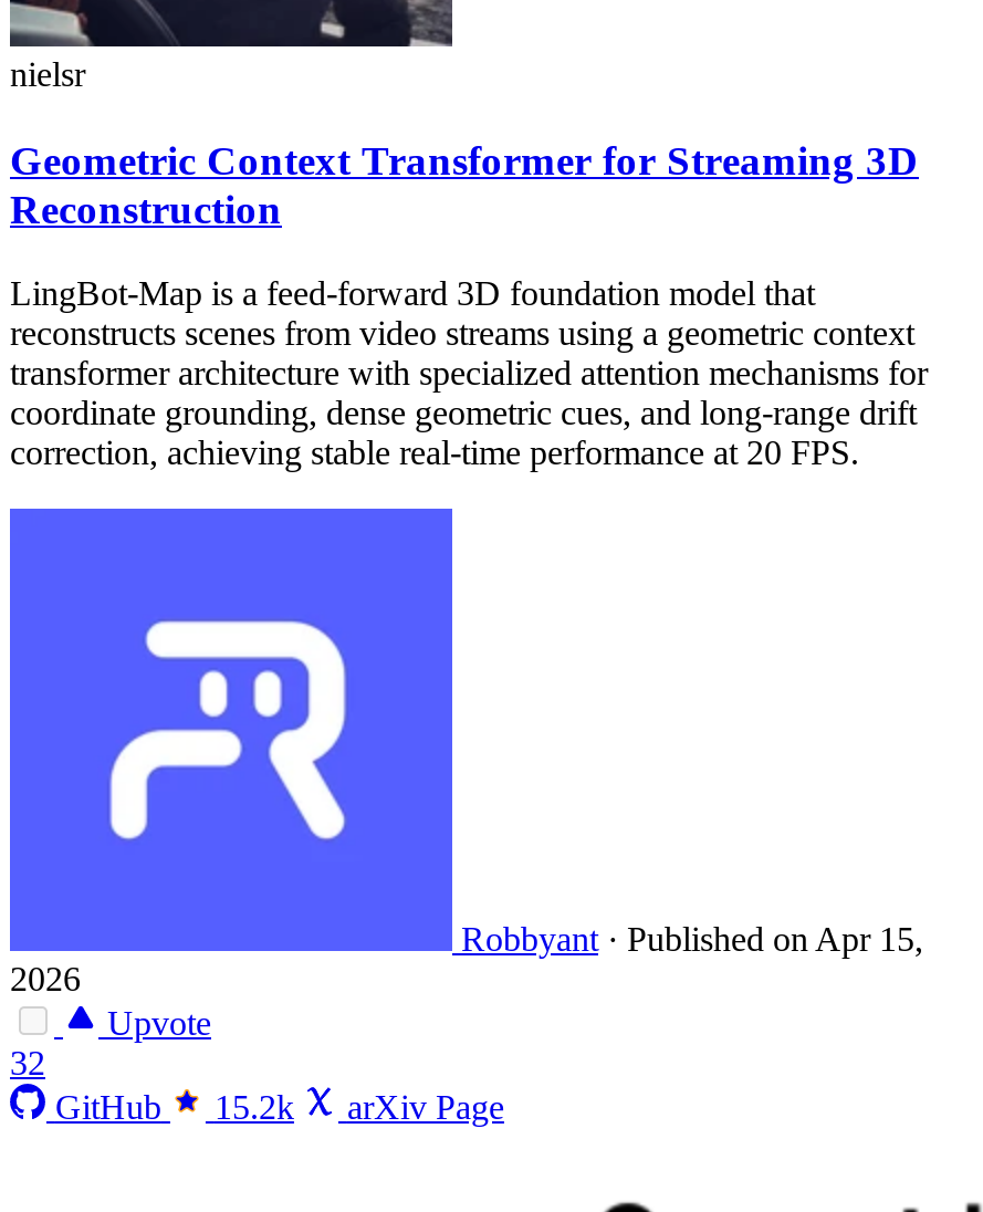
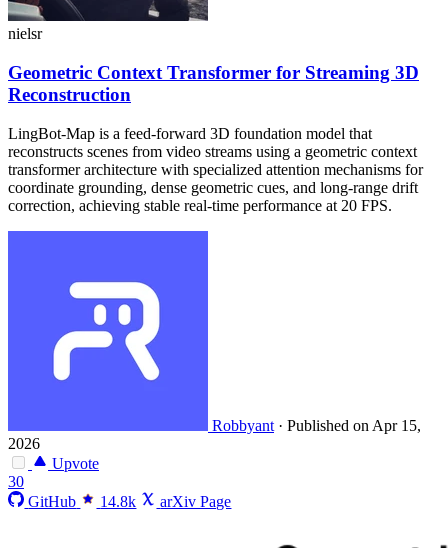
- 32
+ 30

- GitHub 15.2k arXiv Page
+ GitHub 14.8k arXiv Page
